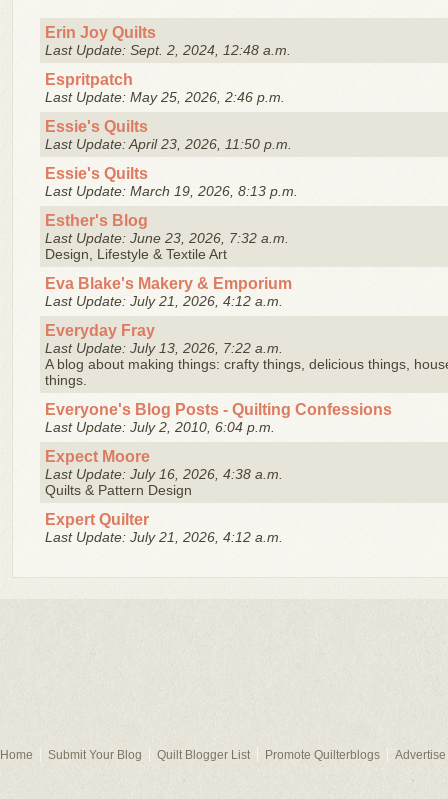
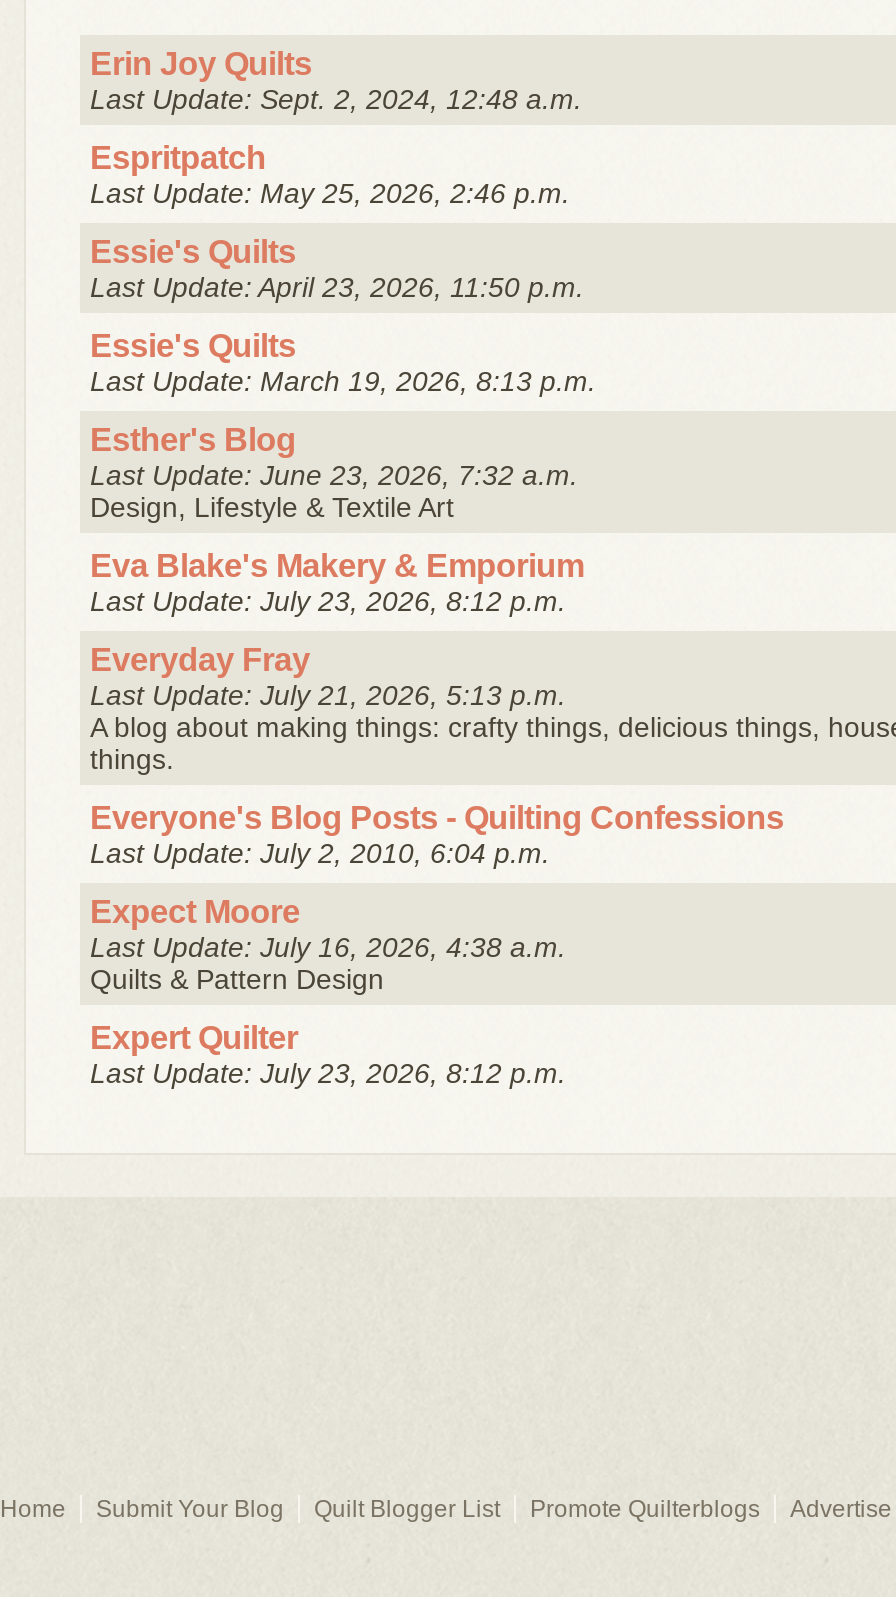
- Last Update: July 21, 2026, 4:12 a.m.
+ Last Update: July 23, 2026, 8:12 p.m.

- Last Update: July 13, 2026, 7:22 a.m.
+ Last Update: July 21, 2026, 5:13 p.m.

- Last Update: July 21, 2026, 4:12 a.m.
+ Last Update: July 23, 2026, 8:12 p.m.
